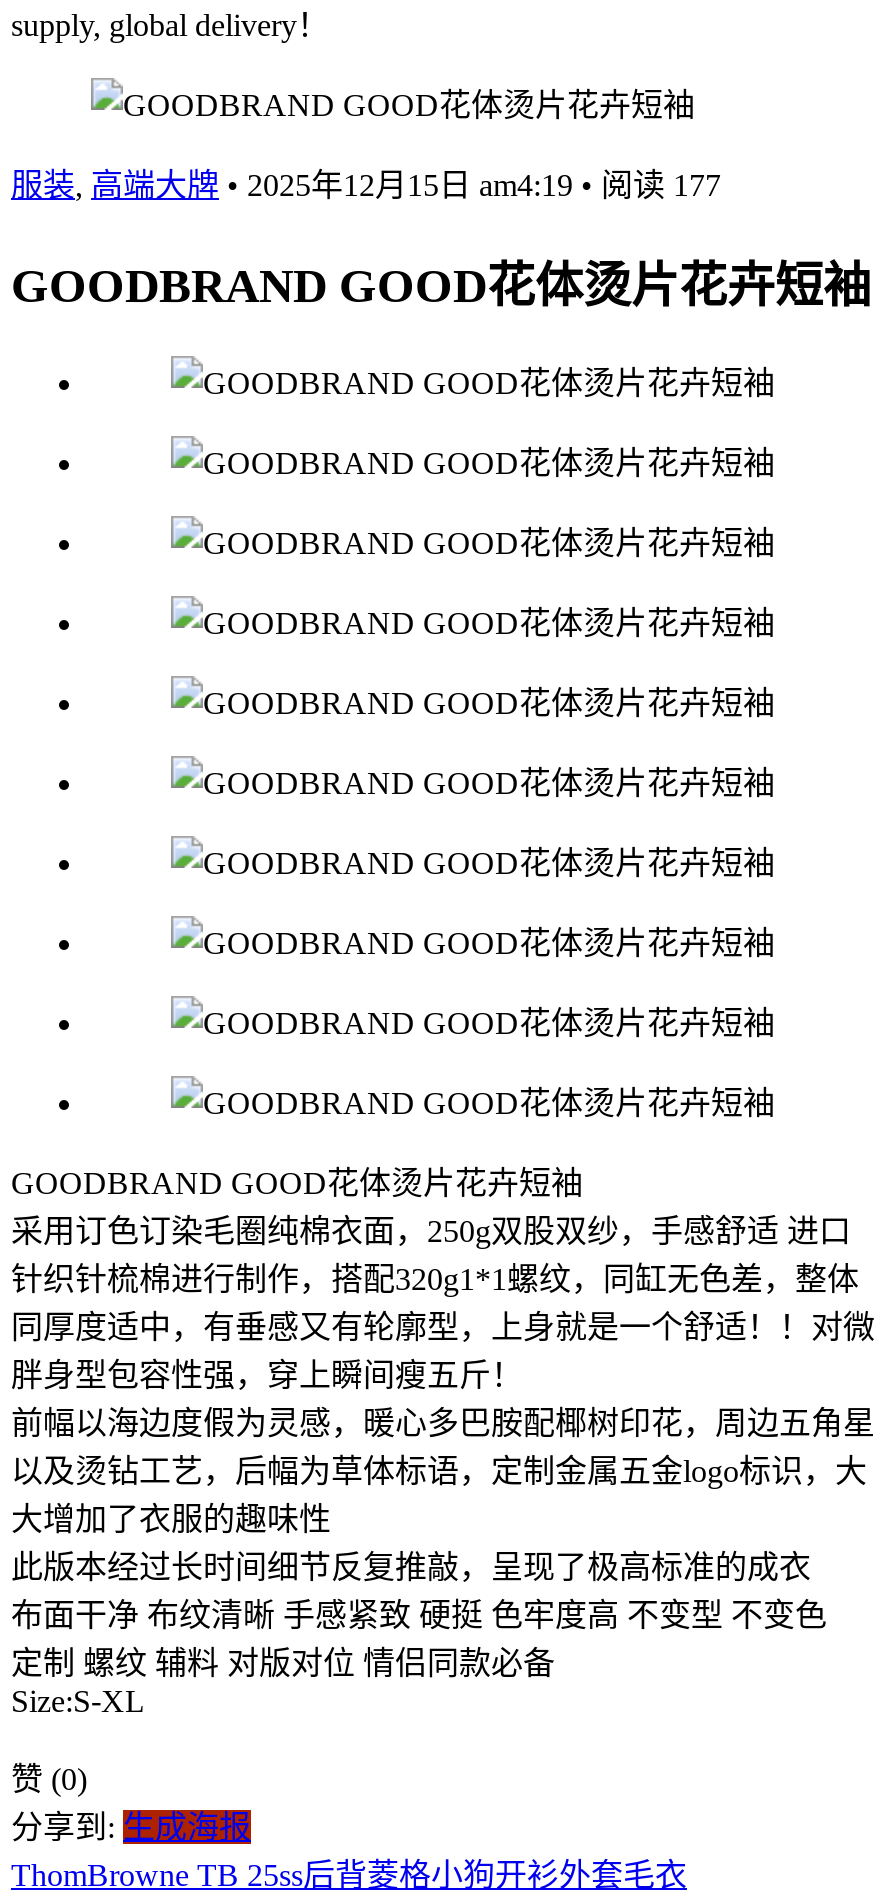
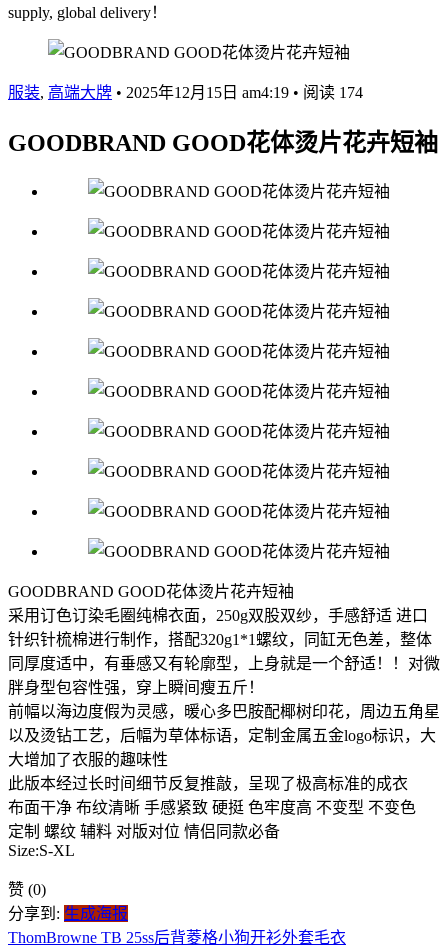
- 服装,高端大牌 • 2025年12月15日 am4:19 • 阅读 177
+ 服装,高端大牌 • 2025年12月15日 am4:19 • 阅读 174
